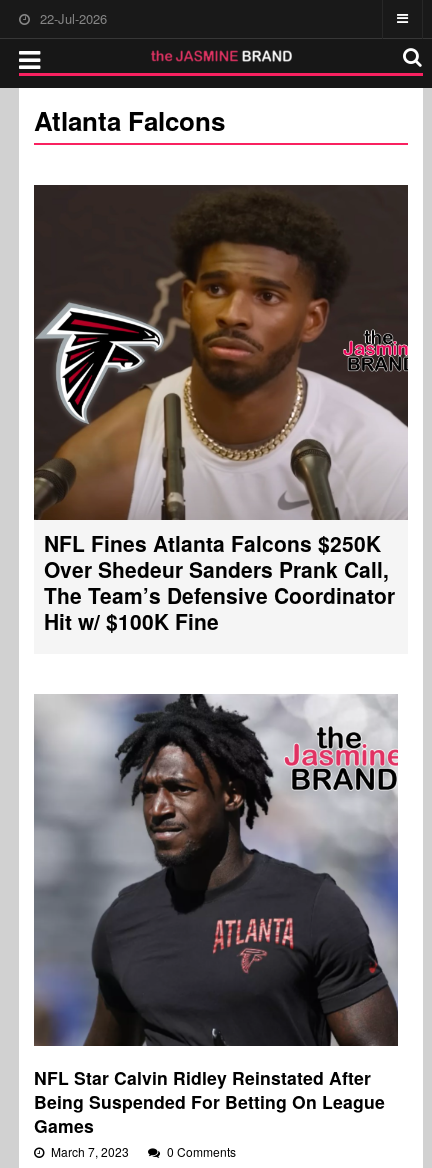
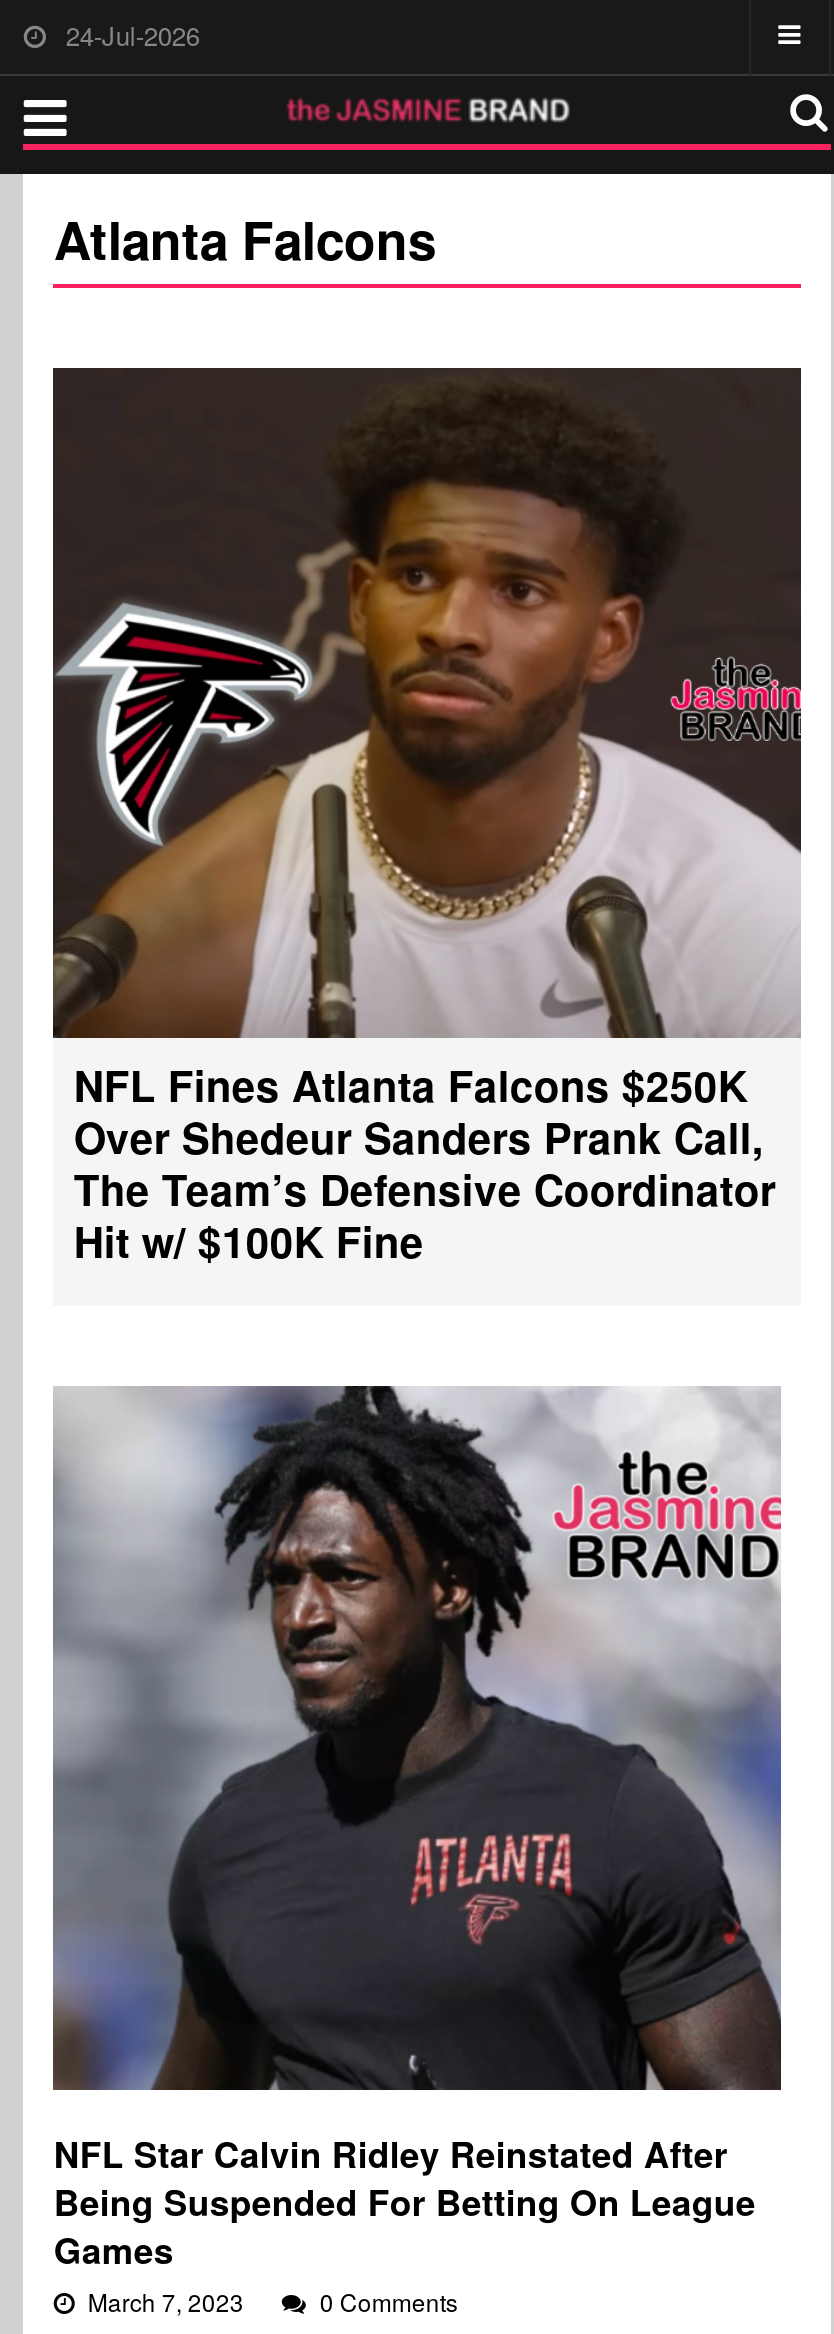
- 22-Jul-2026
+ 24-Jul-2026
